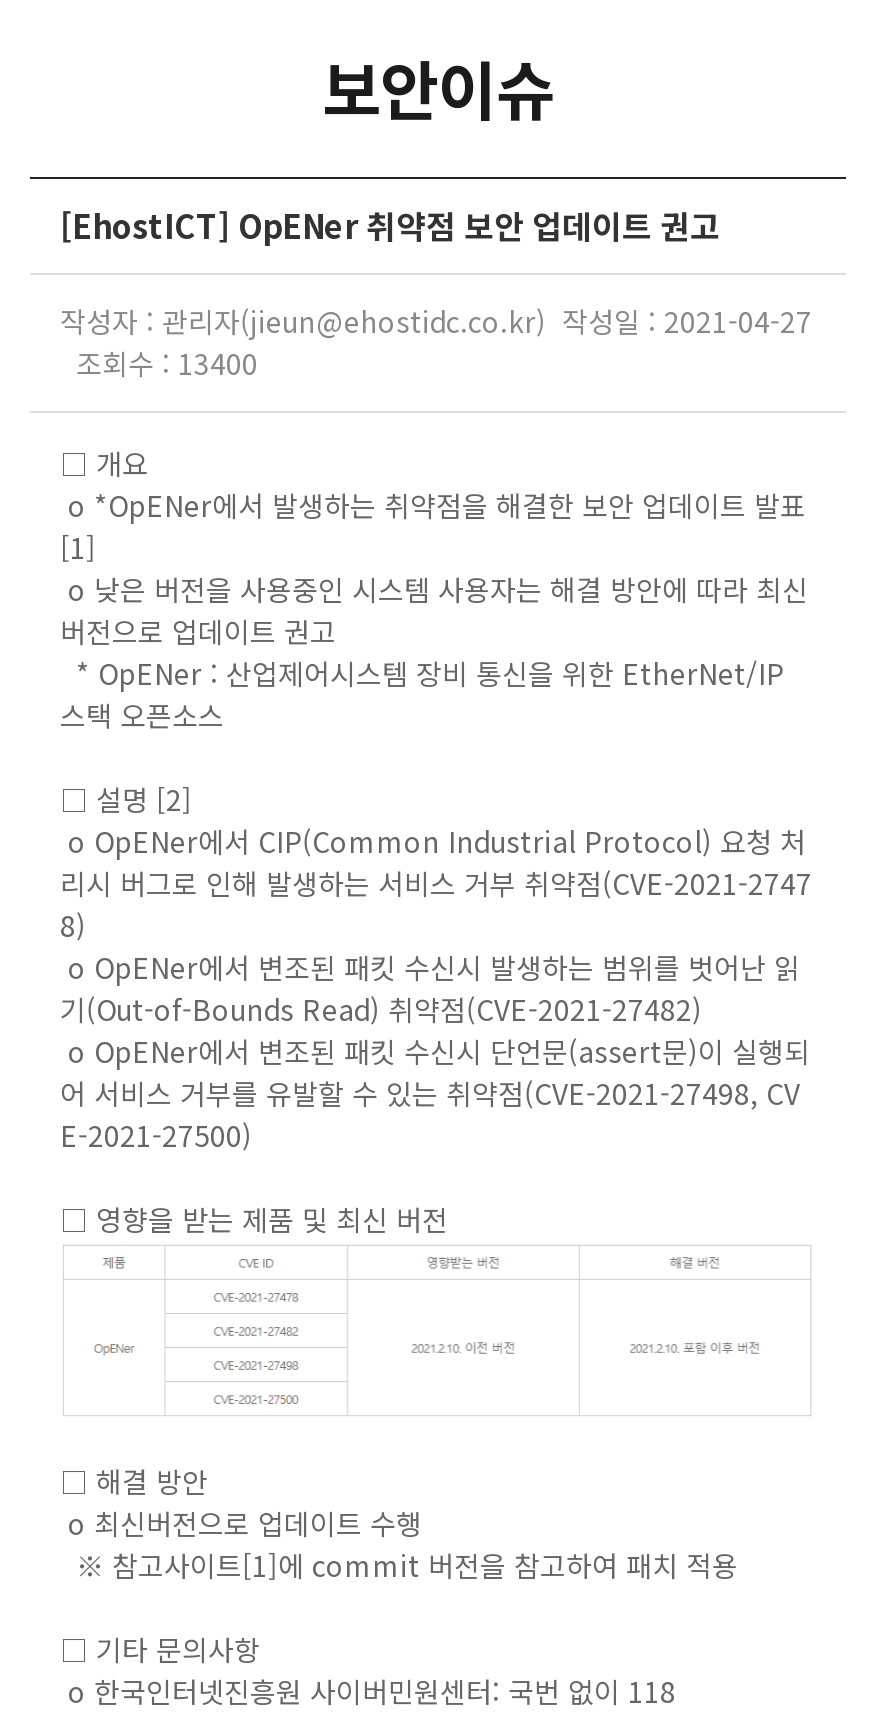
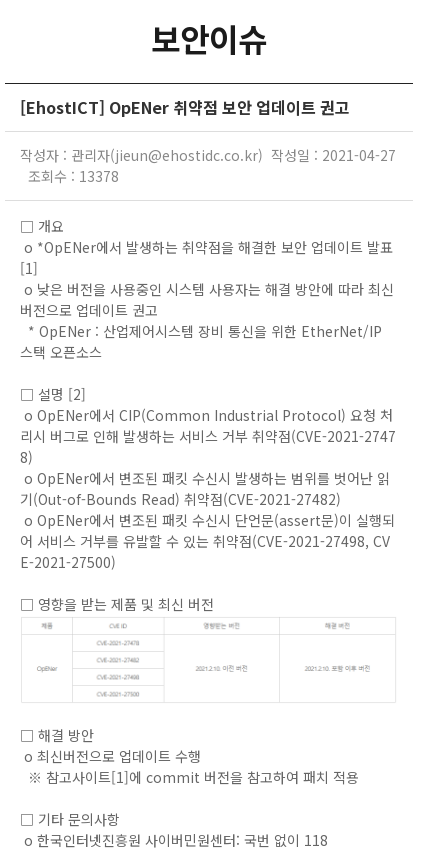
- 조회수 : 13400
+ 조회수 : 13378
